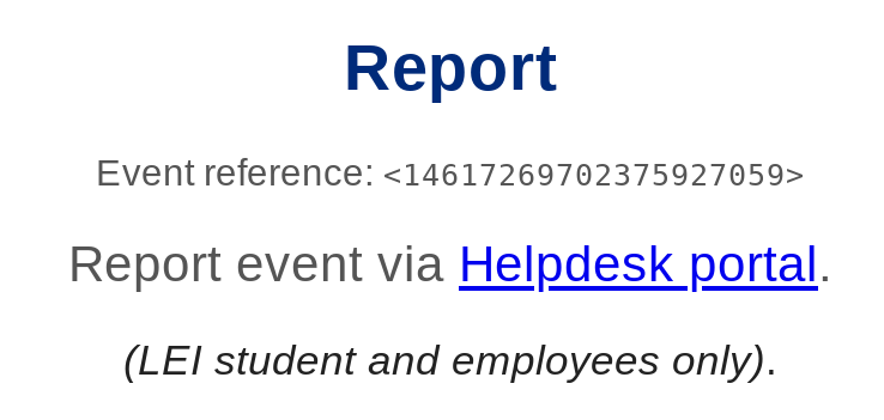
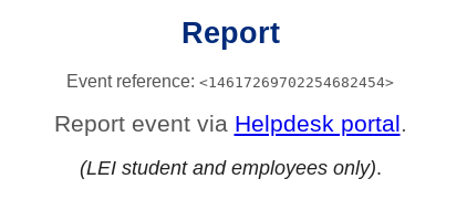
- Event reference: <14617269702375927059>
+ Event reference: <14617269702254682454>
